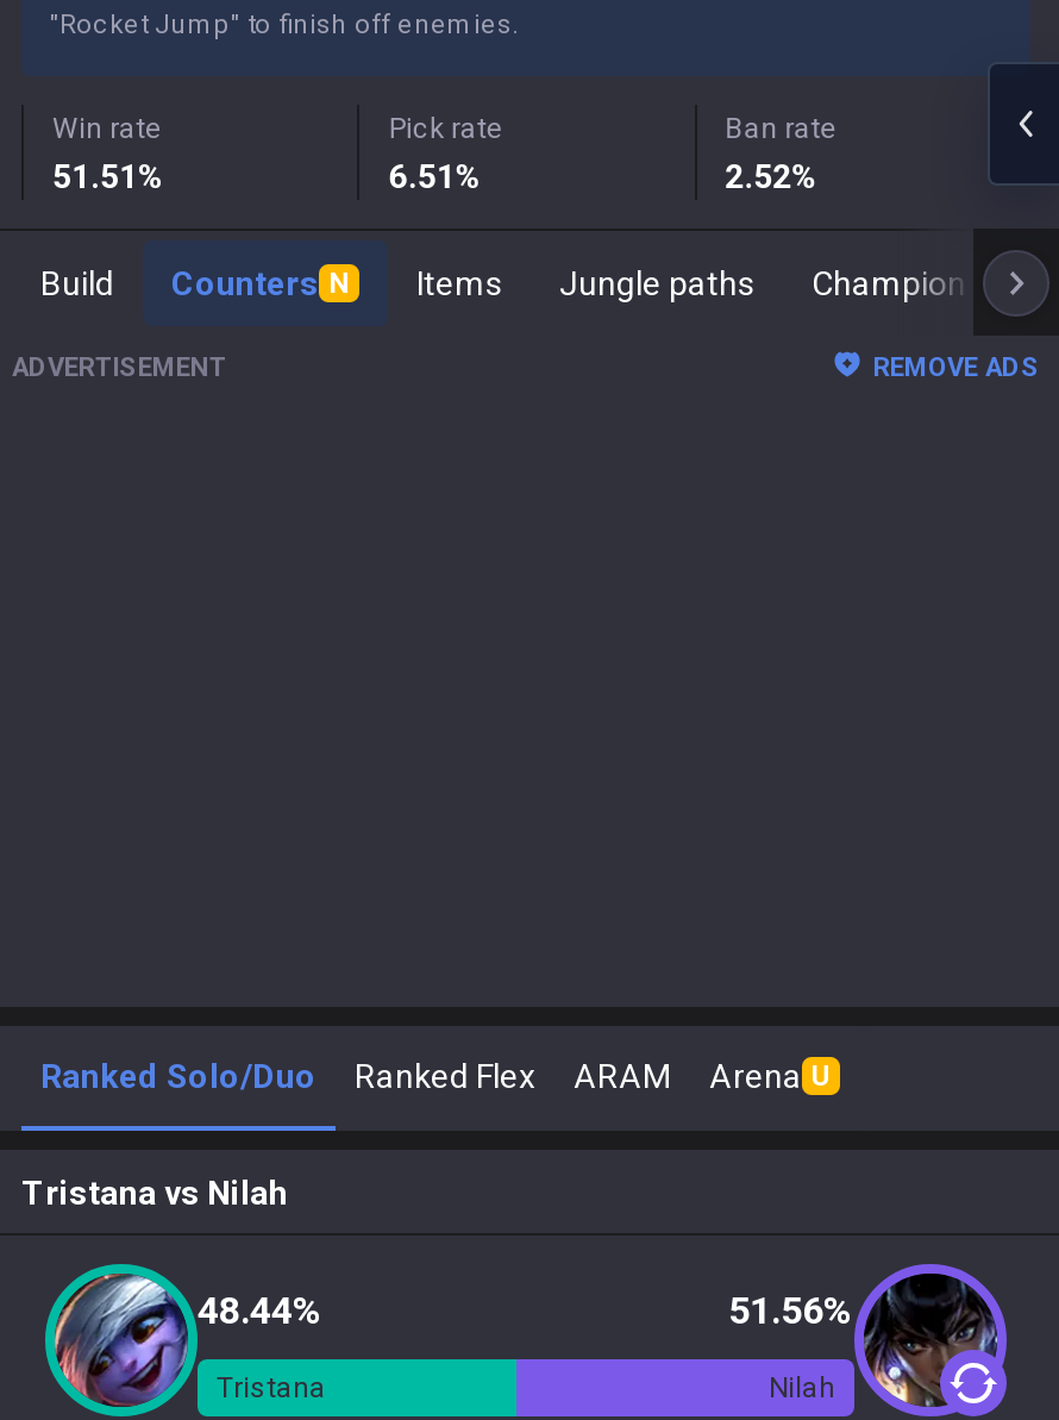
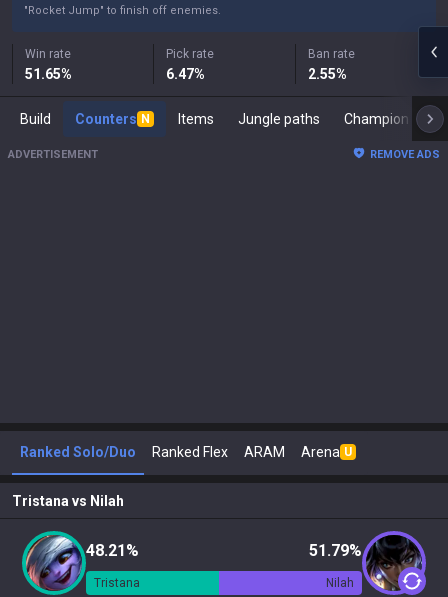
- 51.51%
+ 51.65%

- 6.51%
+ 6.47%

- 2.52%
+ 2.55%

- 48.44%
+ 48.21%

- 51.56%
+ 51.79%
